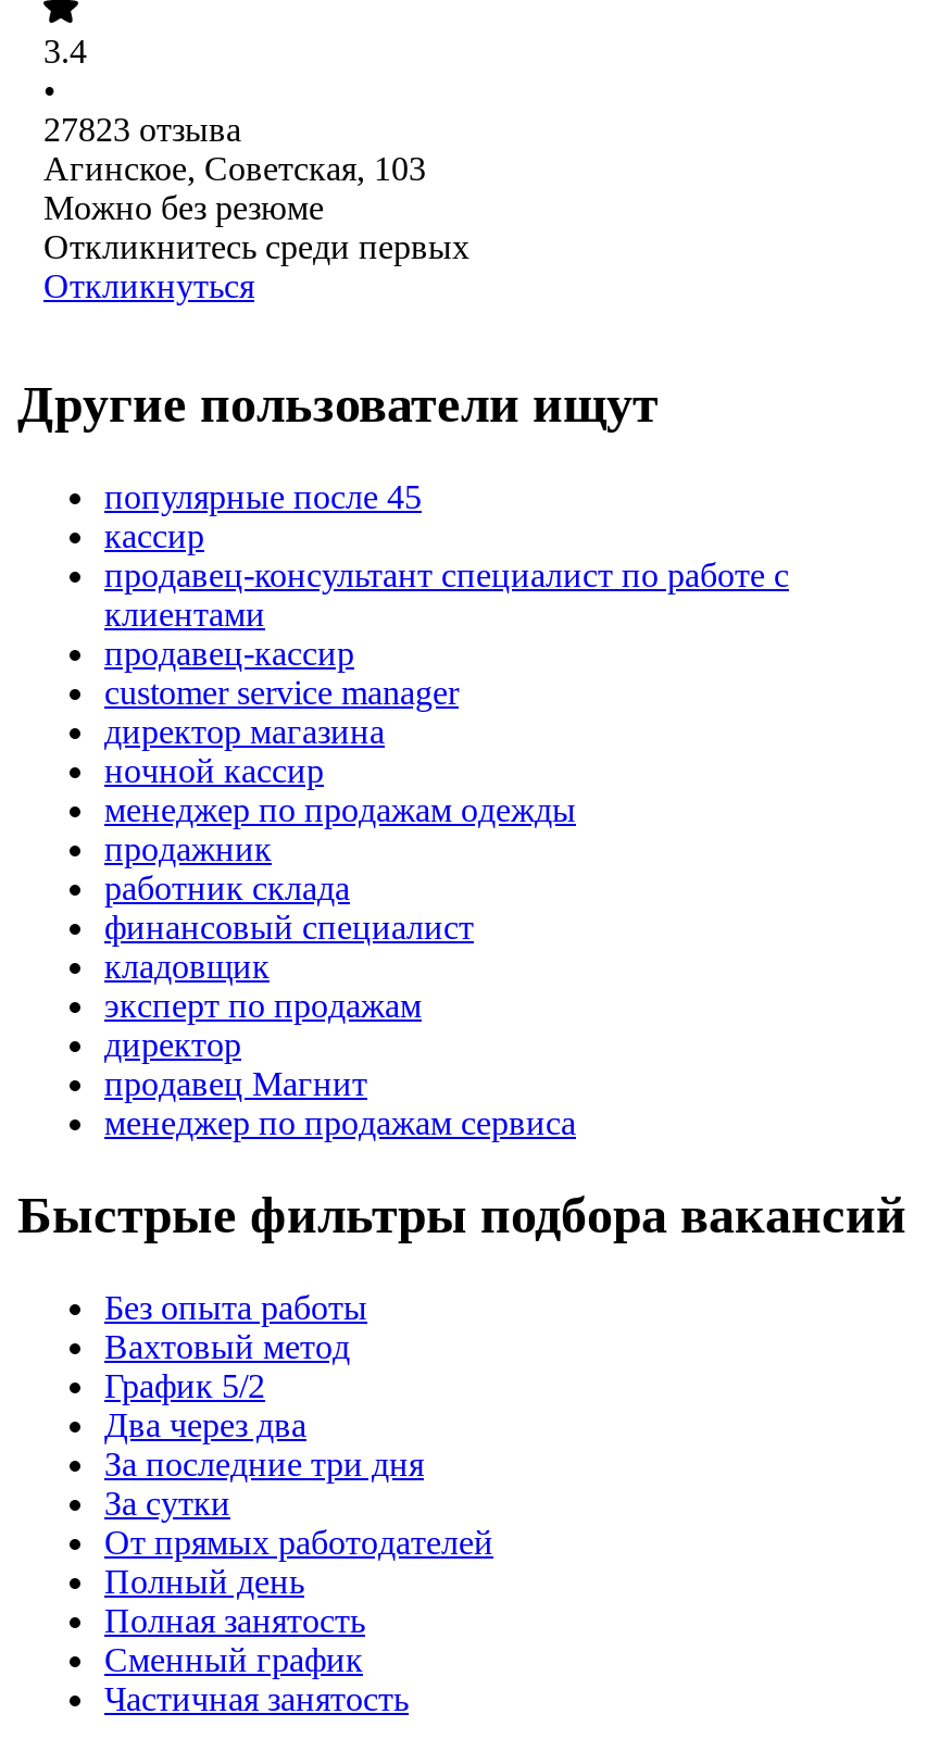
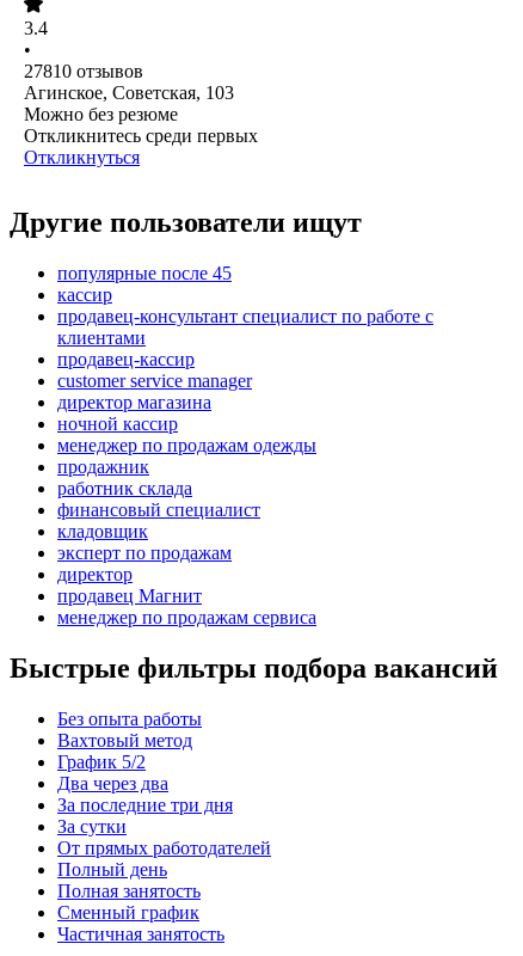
- 27823 отзыва
+ 27810 отзывов
